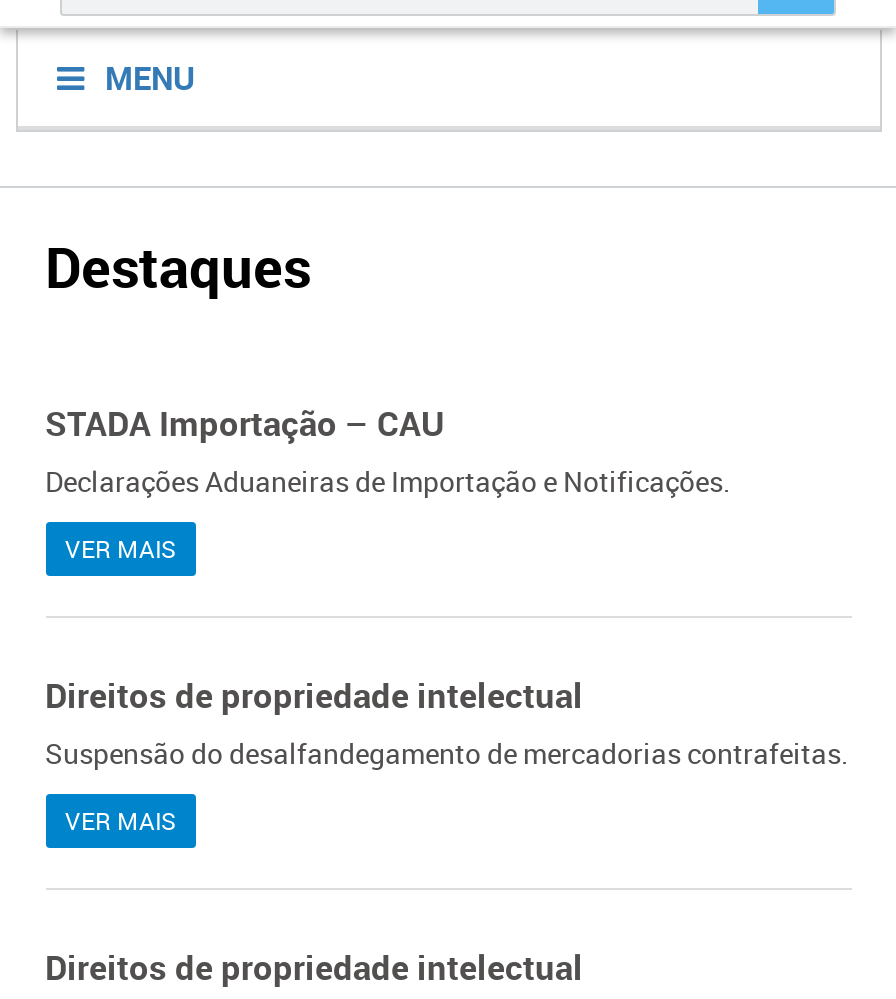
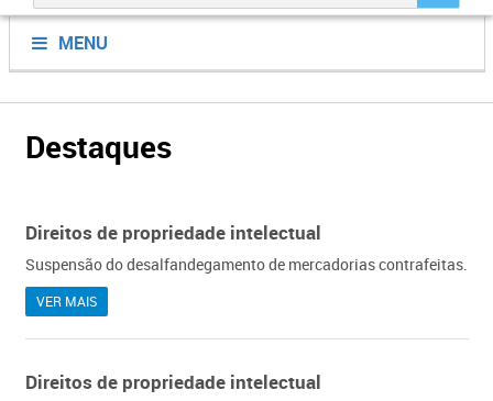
- STADA Importação – CAU
- Declarações Aduaneiras de Importação e Notificações.
- VER MAIS
